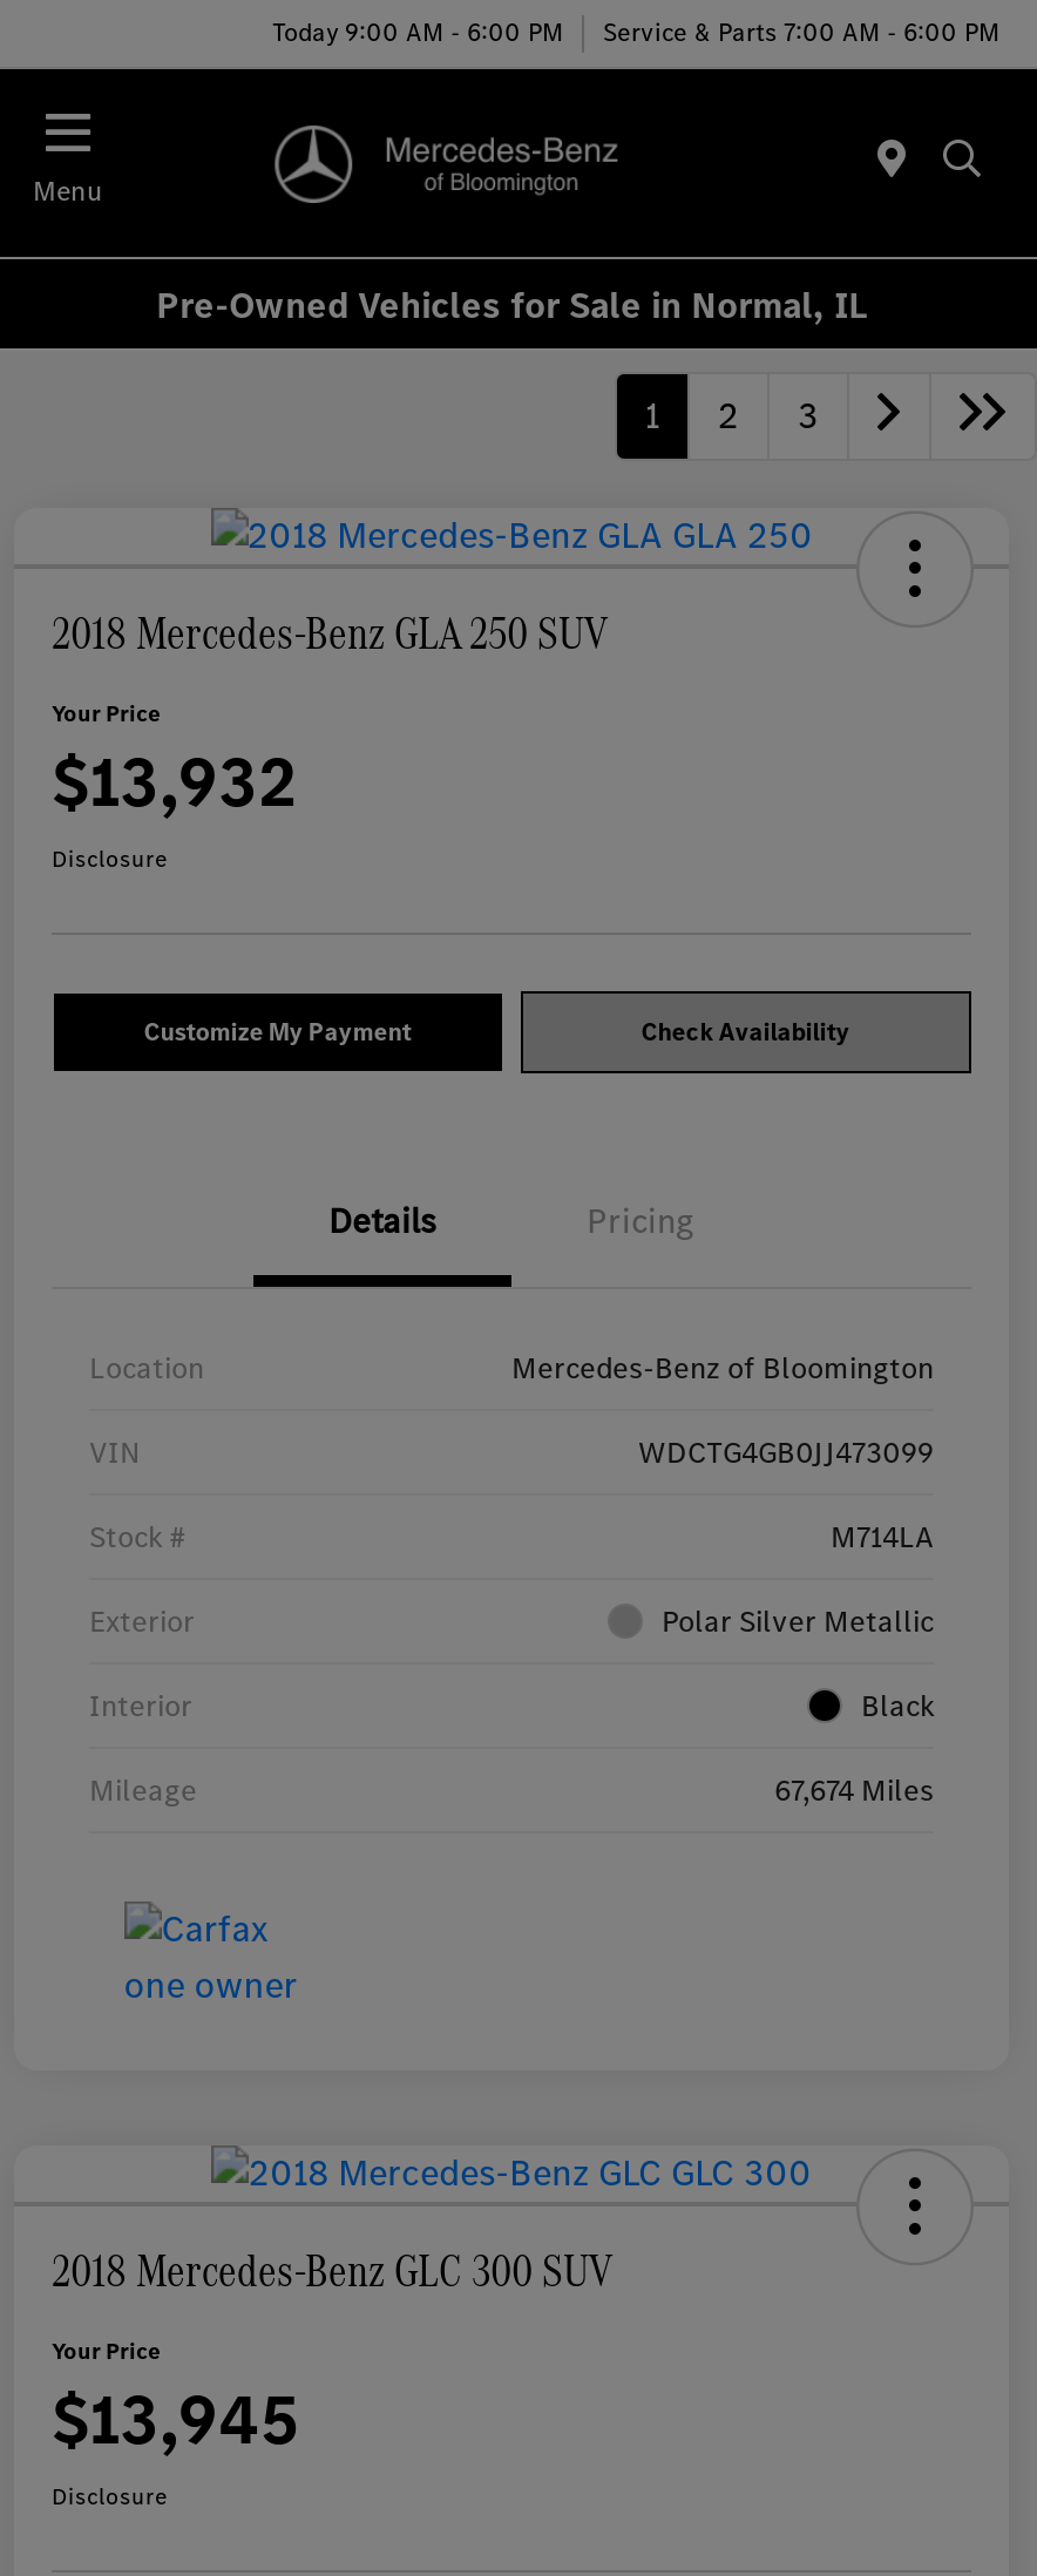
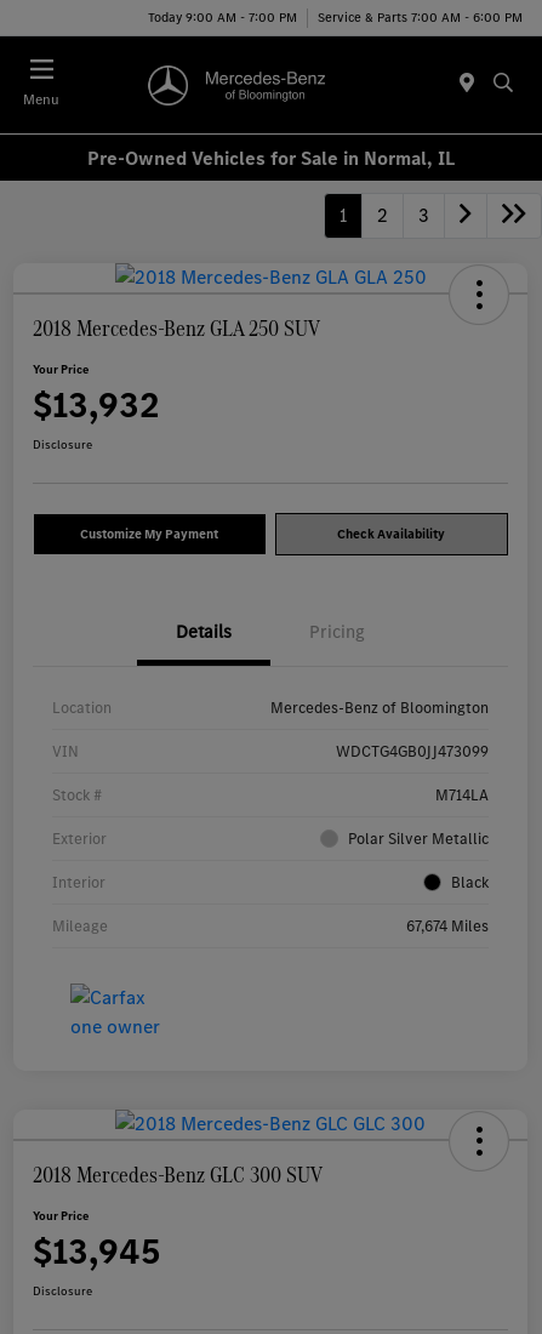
- Today 9:00 AM - 6:00 PM Service & Parts 7:00 AM - 6:00 PM
+ Today 9:00 AM - 7:00 PM Service & Parts 7:00 AM - 6:00 PM
